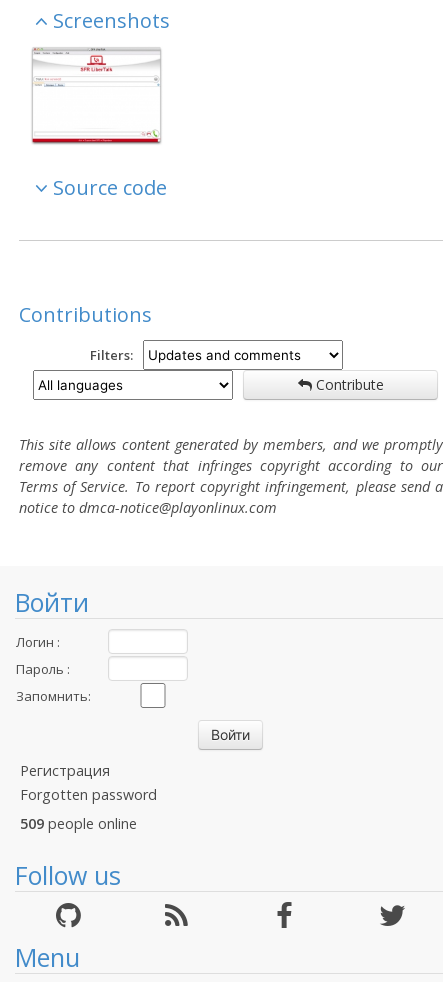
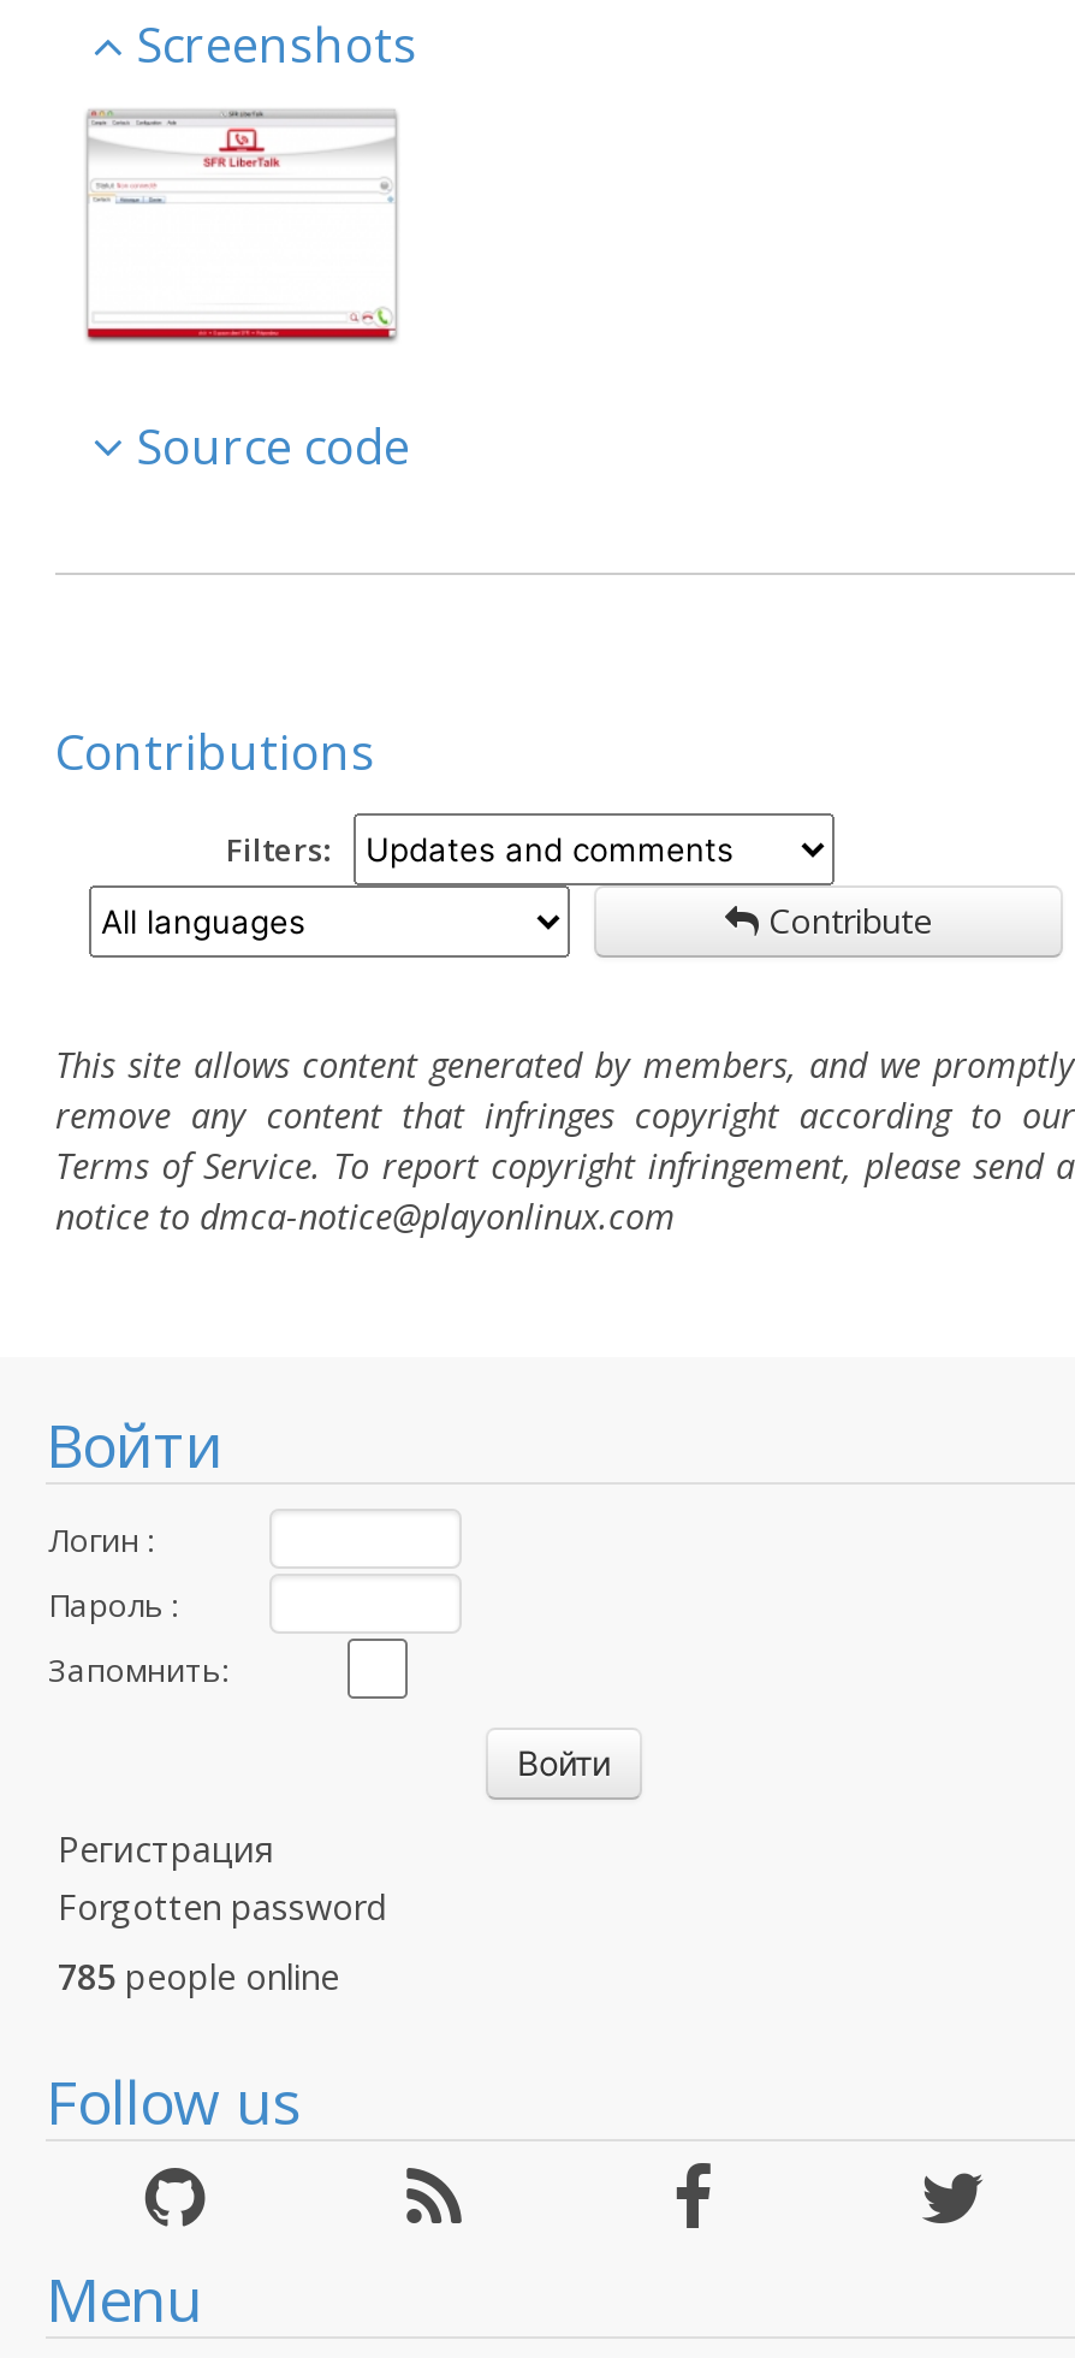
- 509 people online
+ 785 people online
